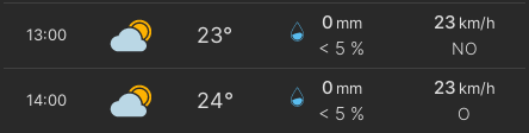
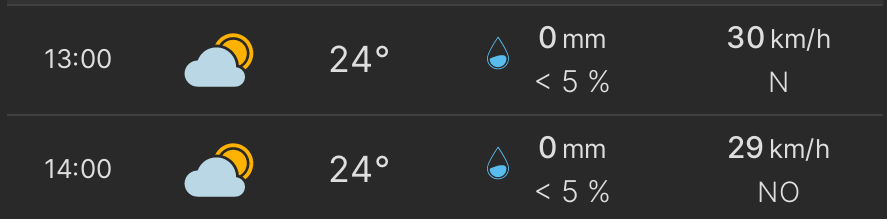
- 23 km/h
- NO
+ 30 km/h
+ N

- 23°
+ 24°

- 23 km/h
- O
+ 29 km/h
+ NO
